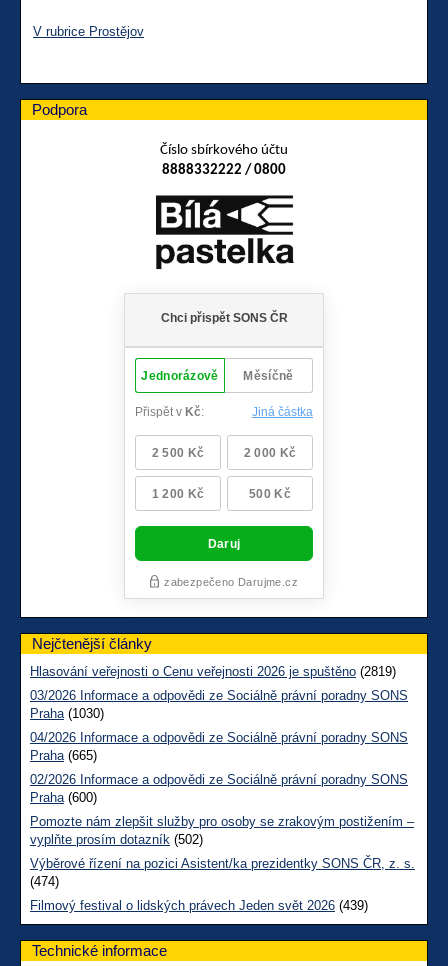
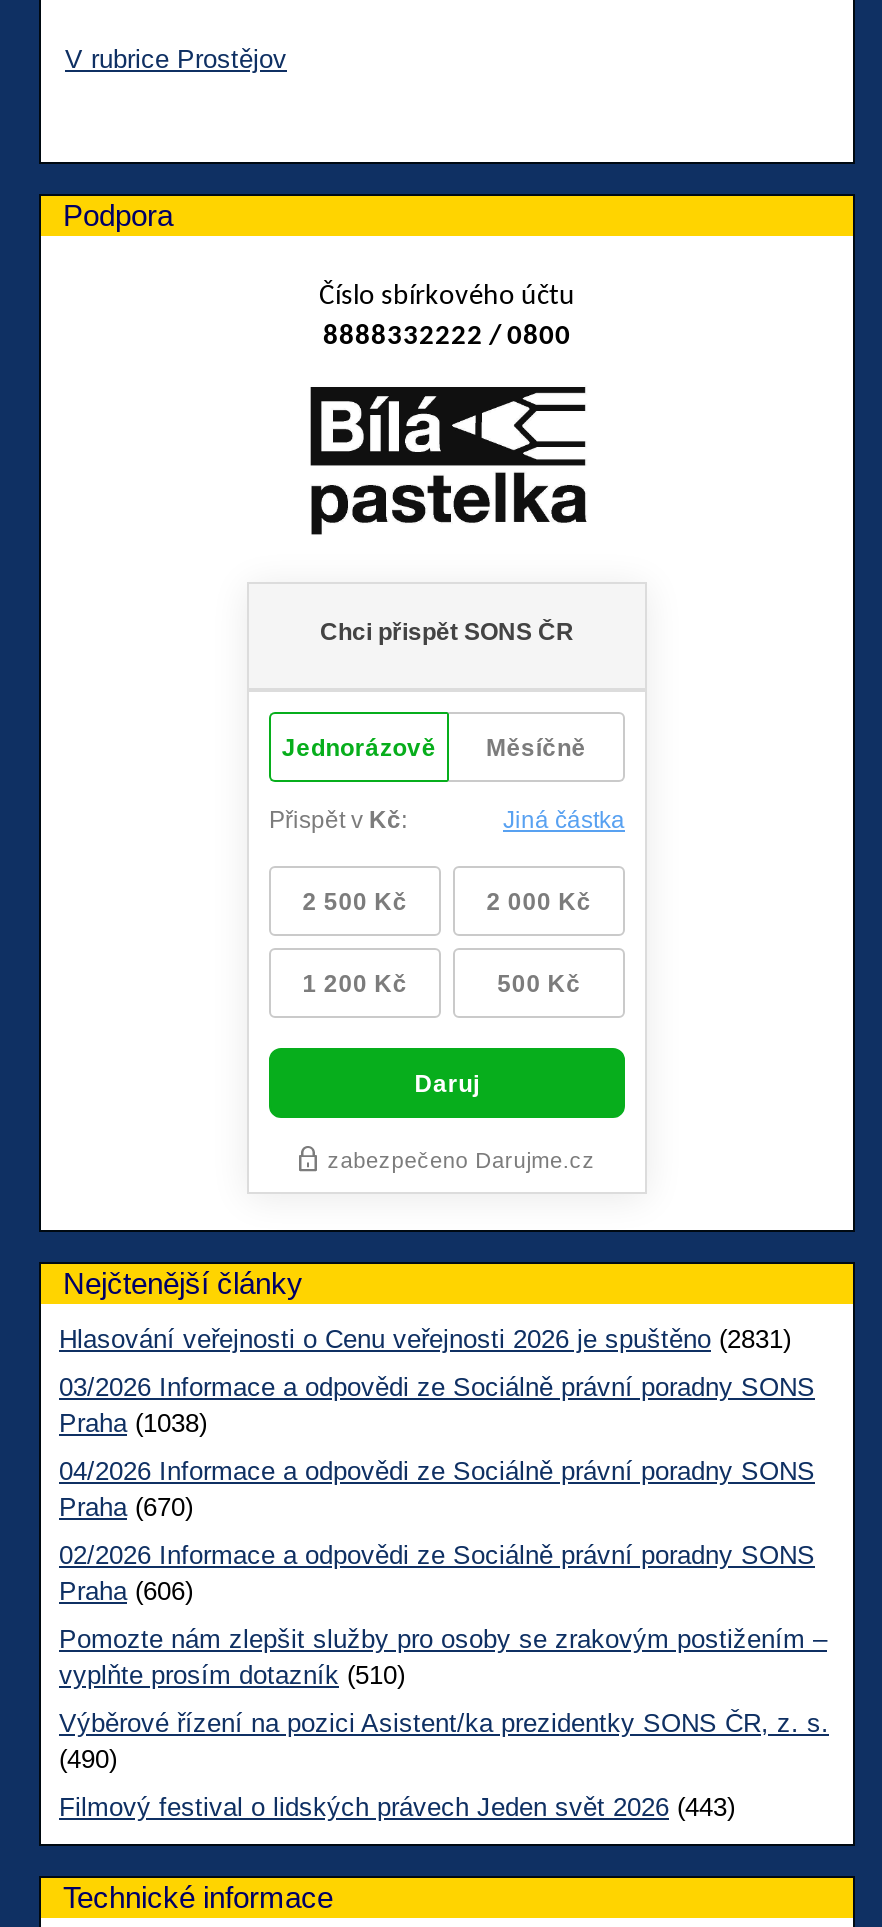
- Hlasování veřejnosti o Cenu veřejnosti 2026 je spuštěno (2819)
+ Hlasování veřejnosti o Cenu veřejnosti 2026 je spuštěno (2831)

- Praha (1030)
+ Praha (1038)

- Praha (665)
+ Praha (670)

- Praha (600)
+ Praha (606)

- vyplňte prosím dotazník (502)
+ vyplňte prosím dotazník (510)

- (474)
+ (490)

- Filmový festival o lidských právech Jeden svět 2026 (439)
+ Filmový festival o lidských právech Jeden svět 2026 (443)
